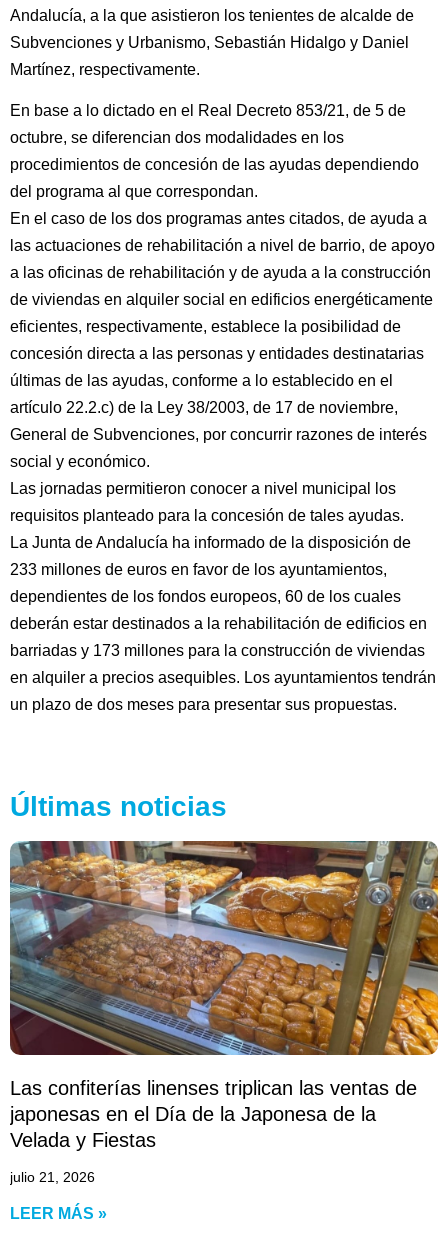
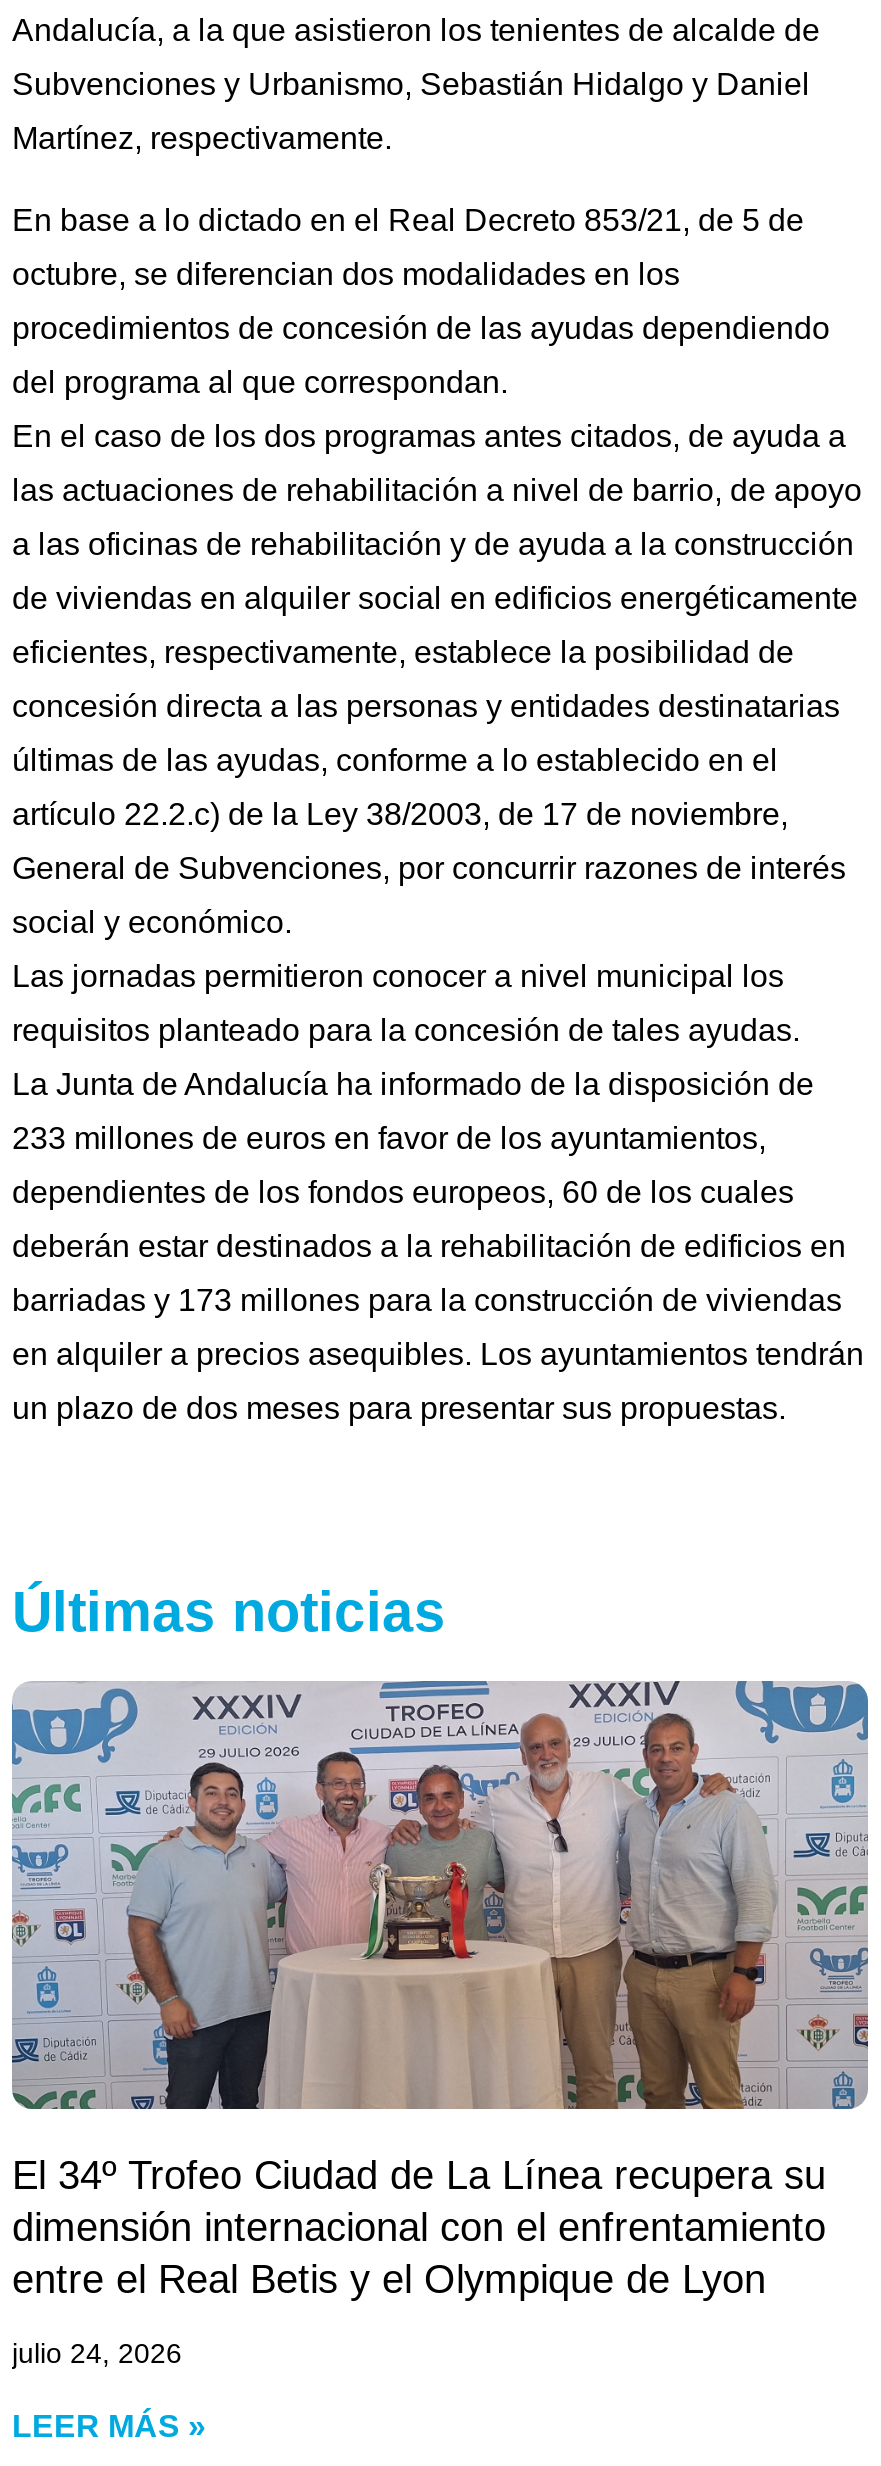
- [image]
- Las confiterías linenses triplican las ventas de
- japonesas en el Día de la Japonesa de la
- Velada y Fiestas
+ [image]
+ El 34º Trofeo Ciudad de La Línea recupera su
+ dimensión internacional con el enfrentamiento
+ entre el Real Betis y el Olympique de Lyon

- julio 21, 2026
+ julio 24, 2026
